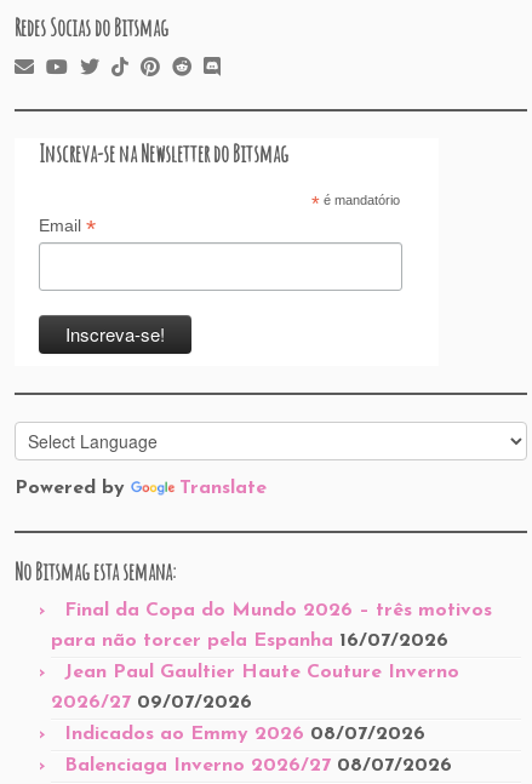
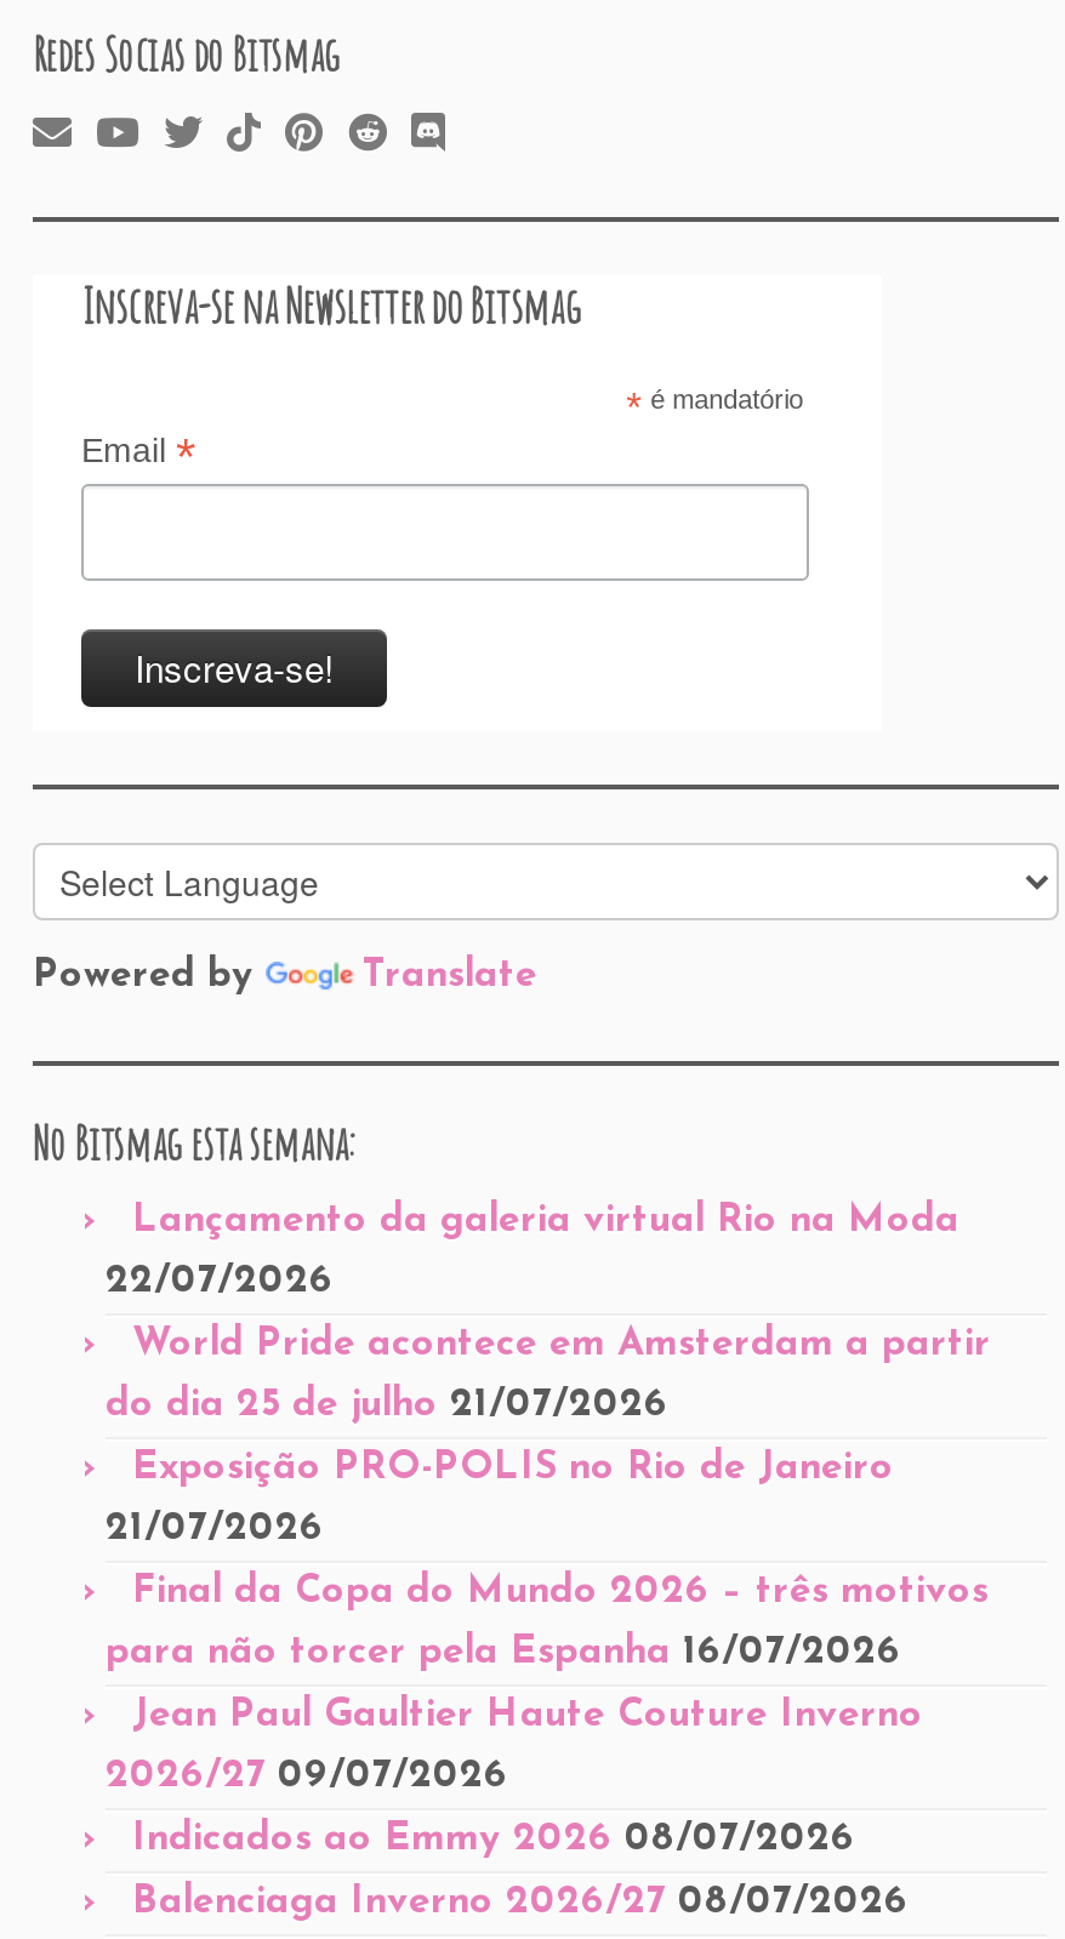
+ Lançamento da galeria virtual Rio na Moda
+ 22/07/2026
+ World Pride acontece em Amsterdam a partir
+ do dia 25 de julho 21/07/2026
+ Exposição PRO-POLIS no Rio de Janeiro
+ 21/07/2026
